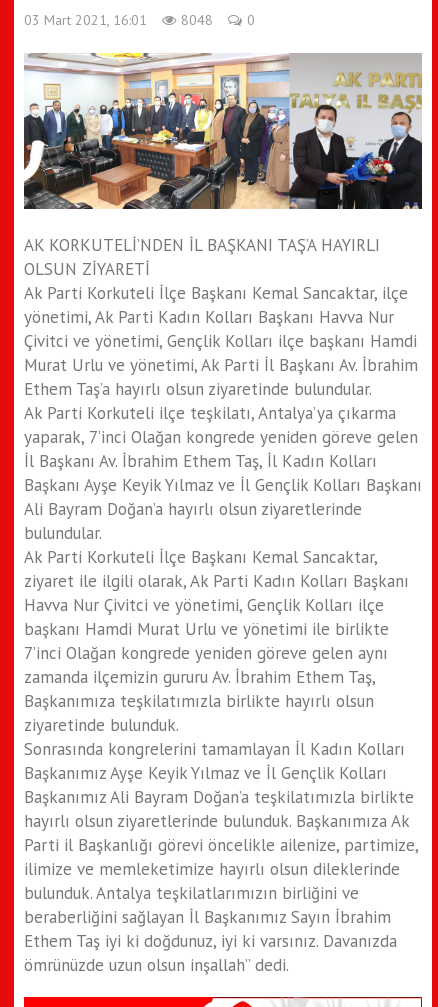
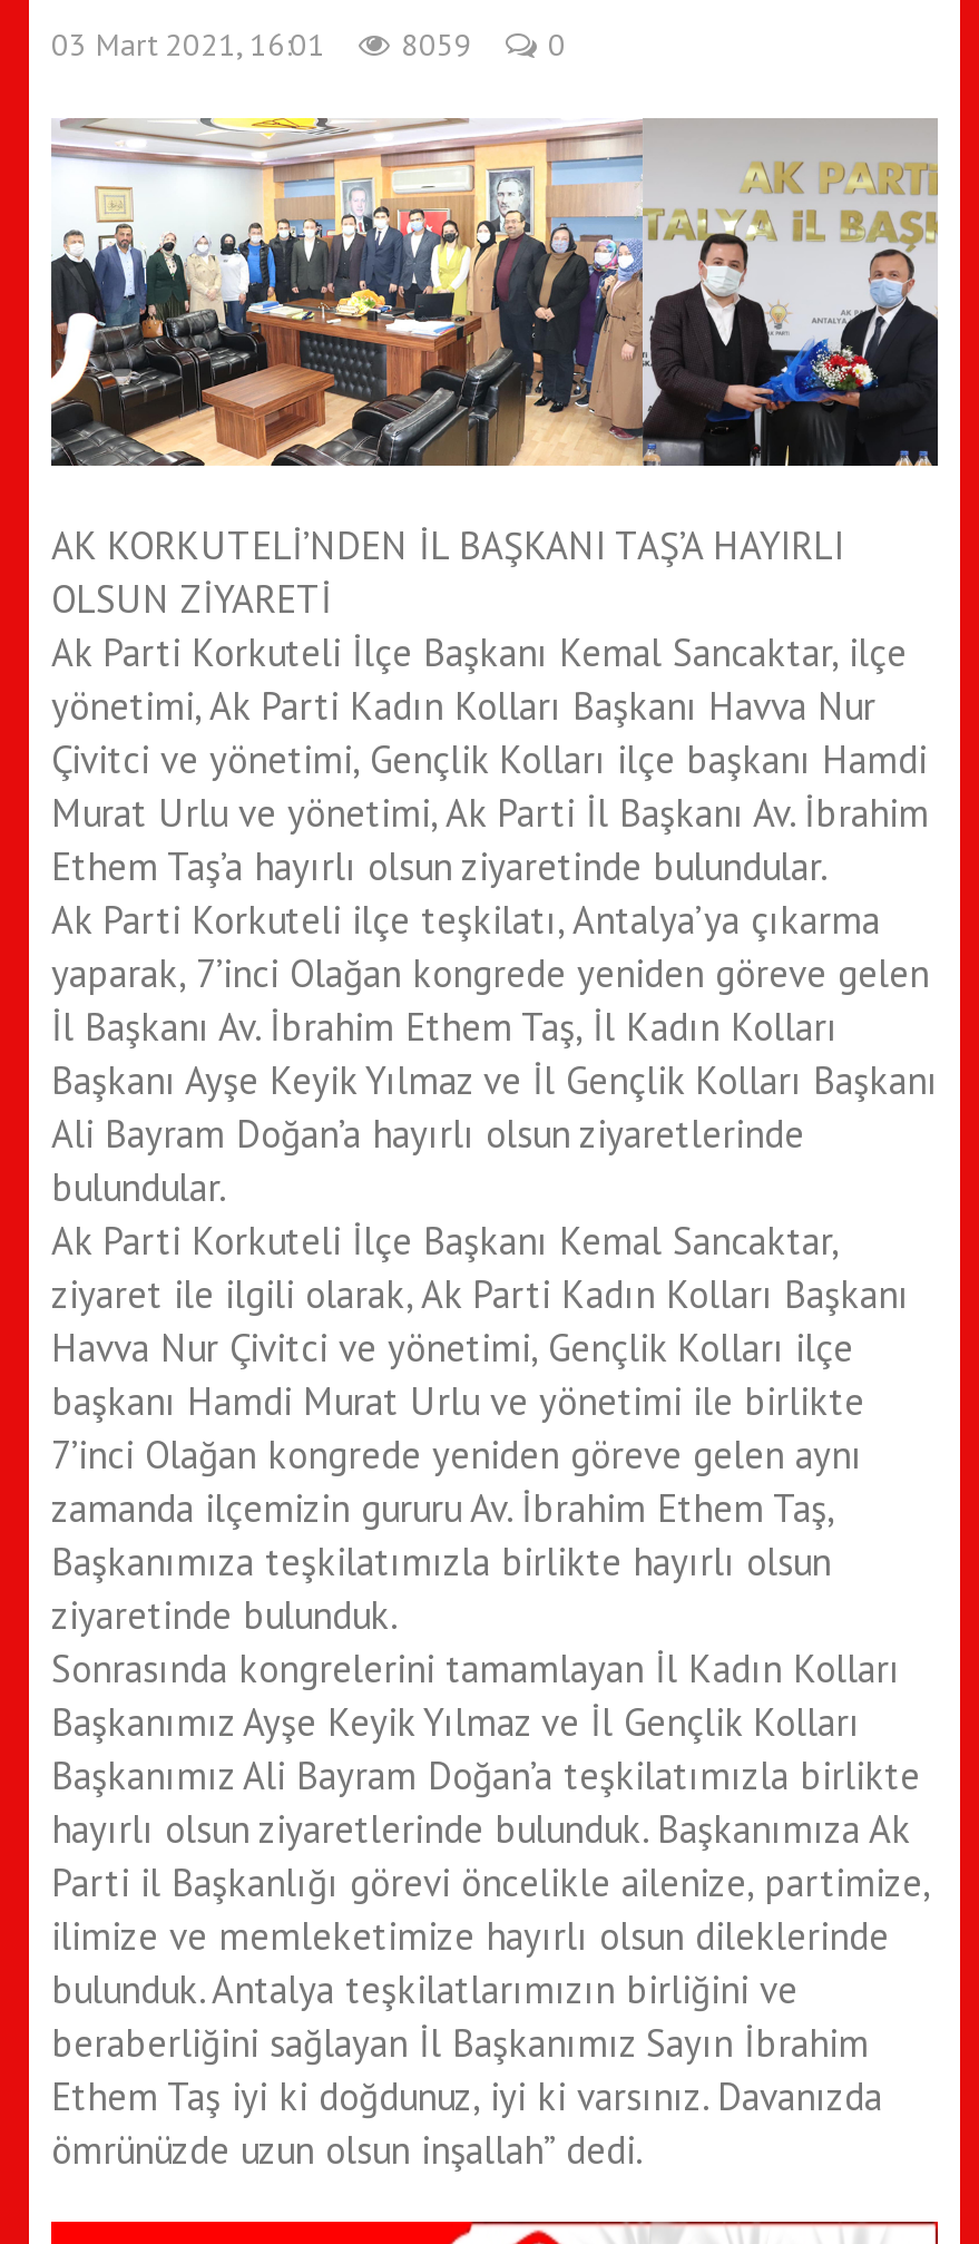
- 03 Mart 2021, 16:01 8048 0
+ 03 Mart 2021, 16:01 8059 0
